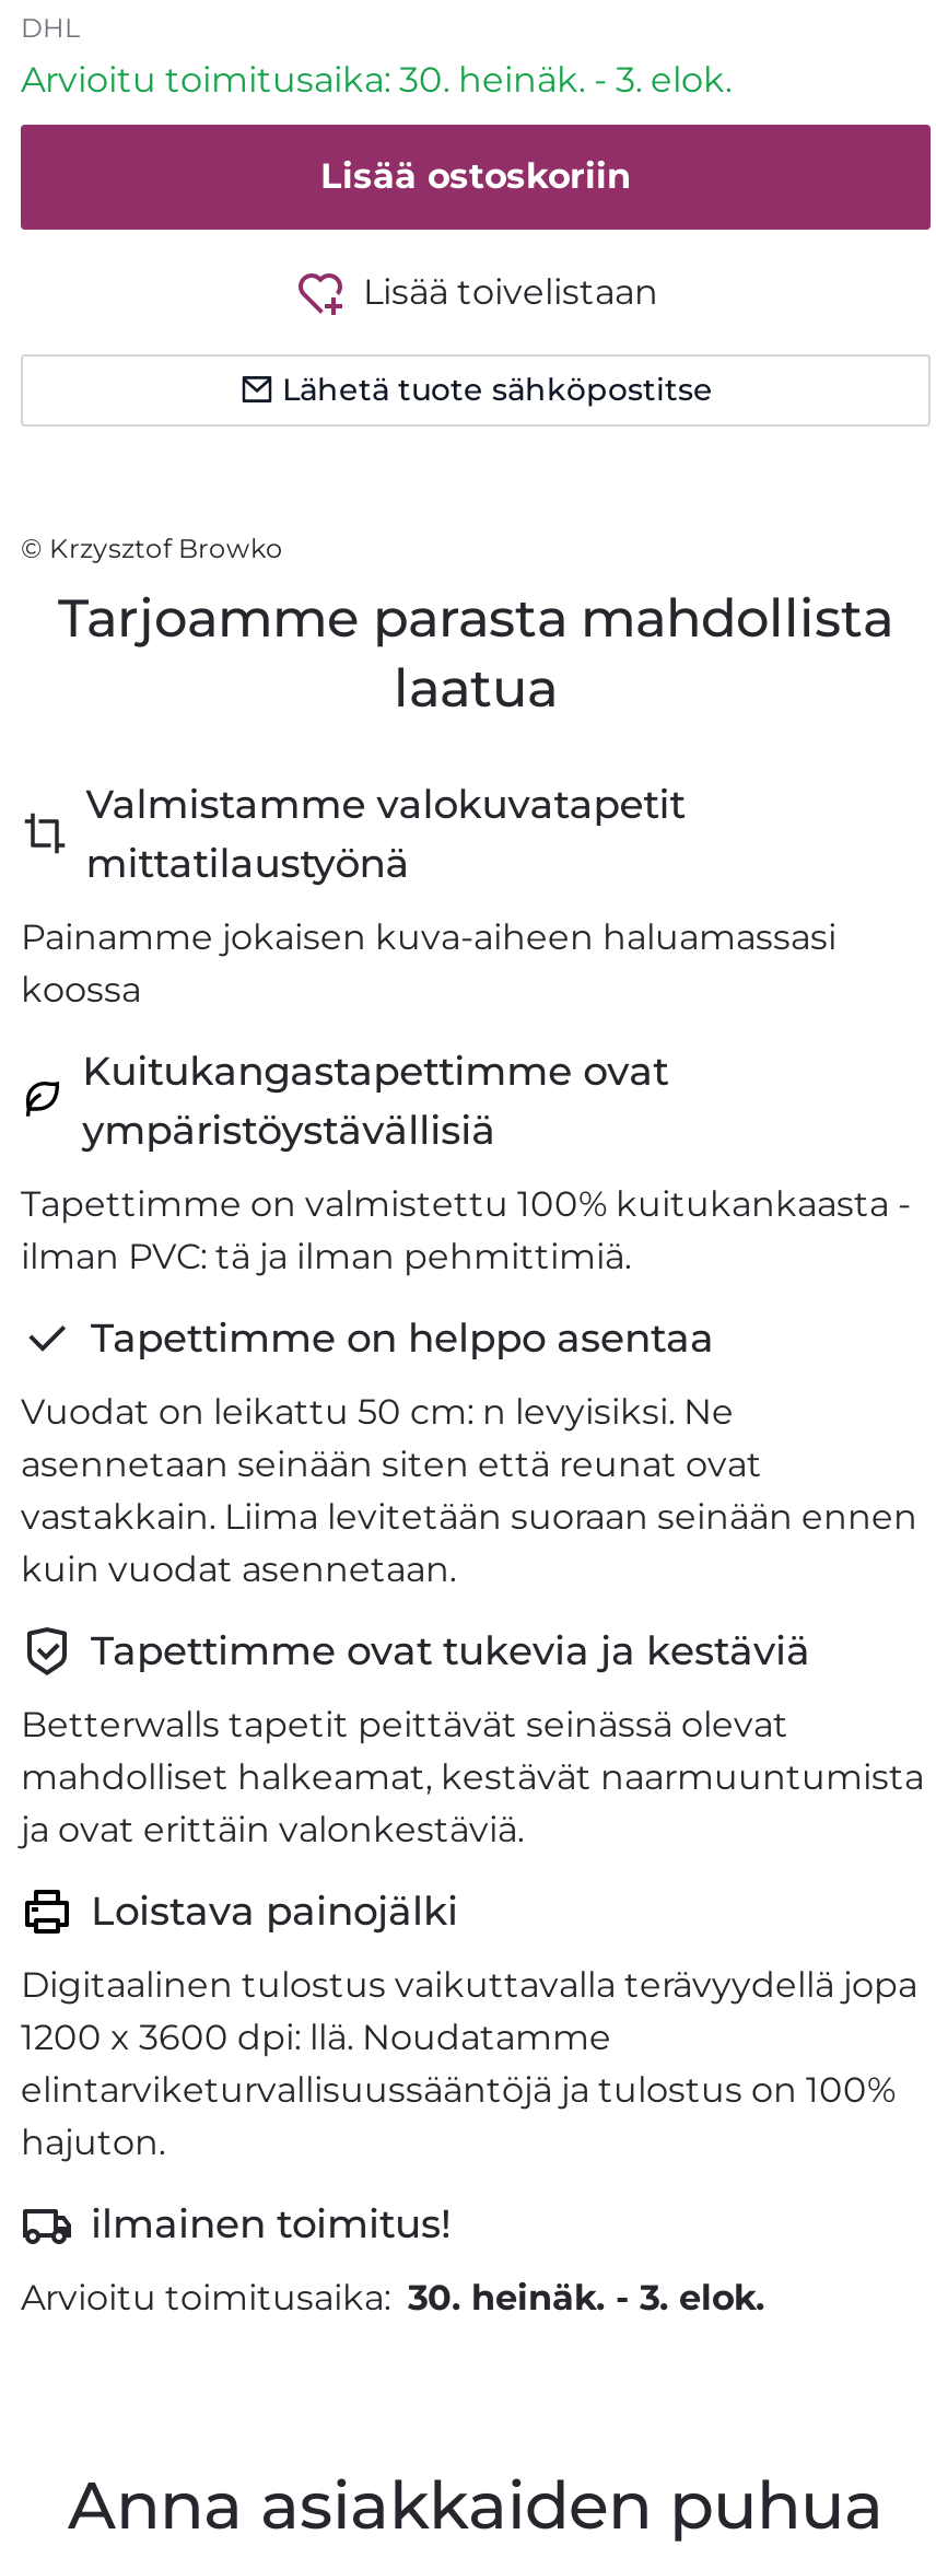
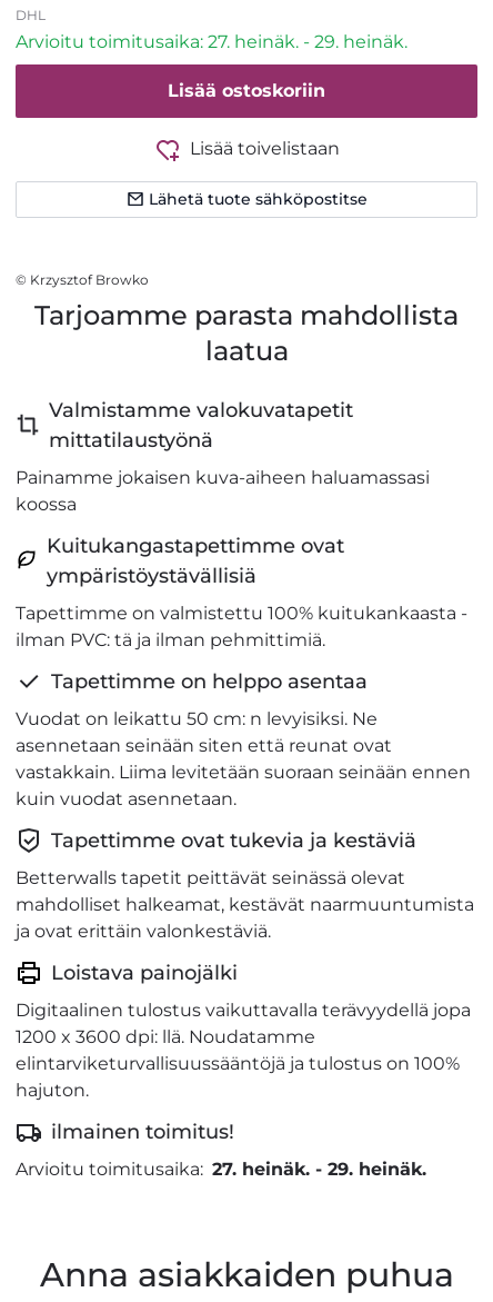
- Arvioitu toimitusaika: 30. heinäk. - 3. elok.
+ Arvioitu toimitusaika: 27. heinäk. - 29. heinäk.

- Arvioitu toimitusaika: 30. heinäk. - 3. elok.
+ Arvioitu toimitusaika: 27. heinäk. - 29. heinäk.
